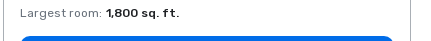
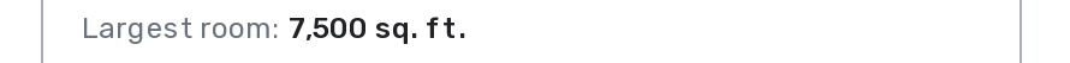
- Largest room: 1,800 sq. ft.
+ Largest room: 7,500 sq. ft.
